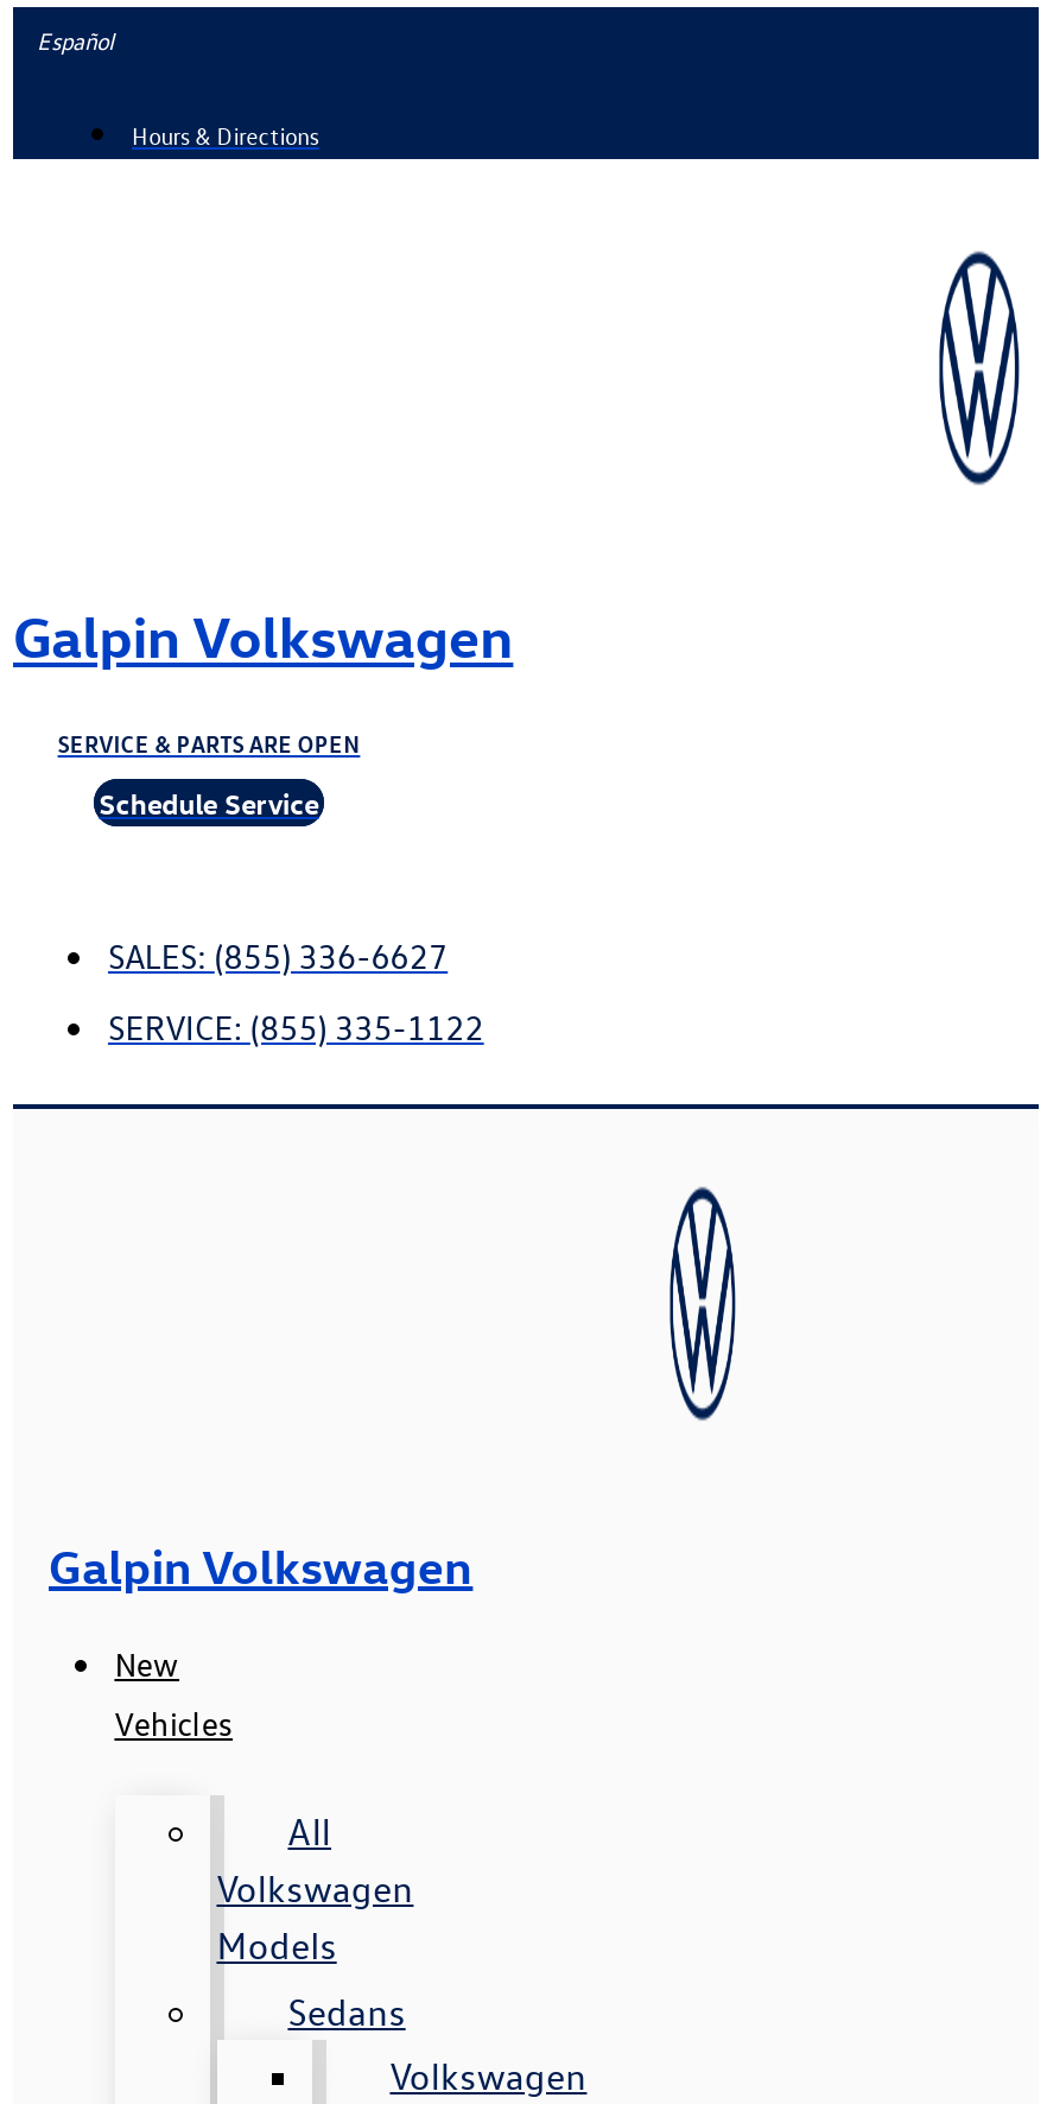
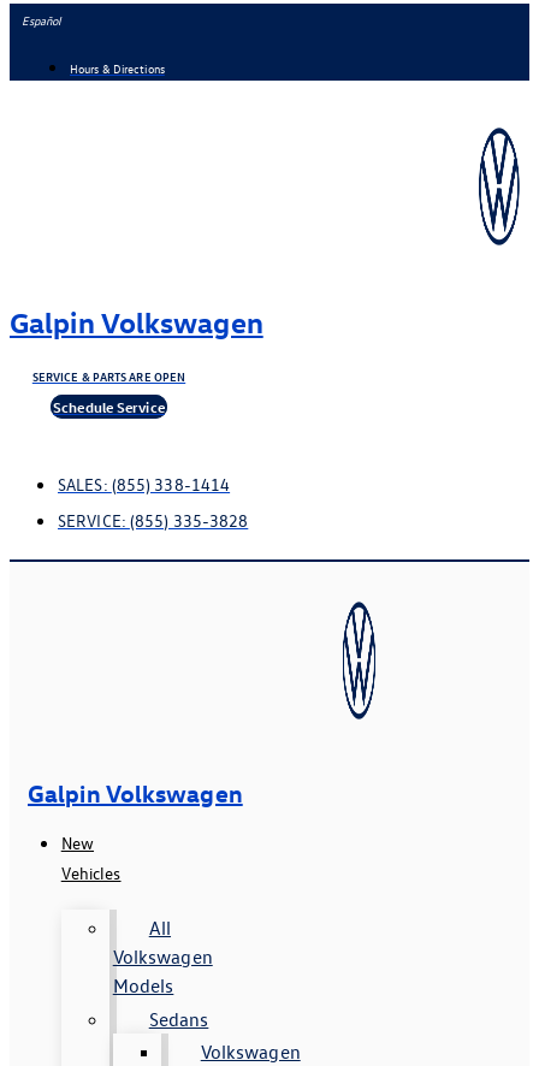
- SALES: (855) 336-6627
+ SALES: (855) 338-1414

- SERVICE: (855) 335-1122
+ SERVICE: (855) 335-3828
